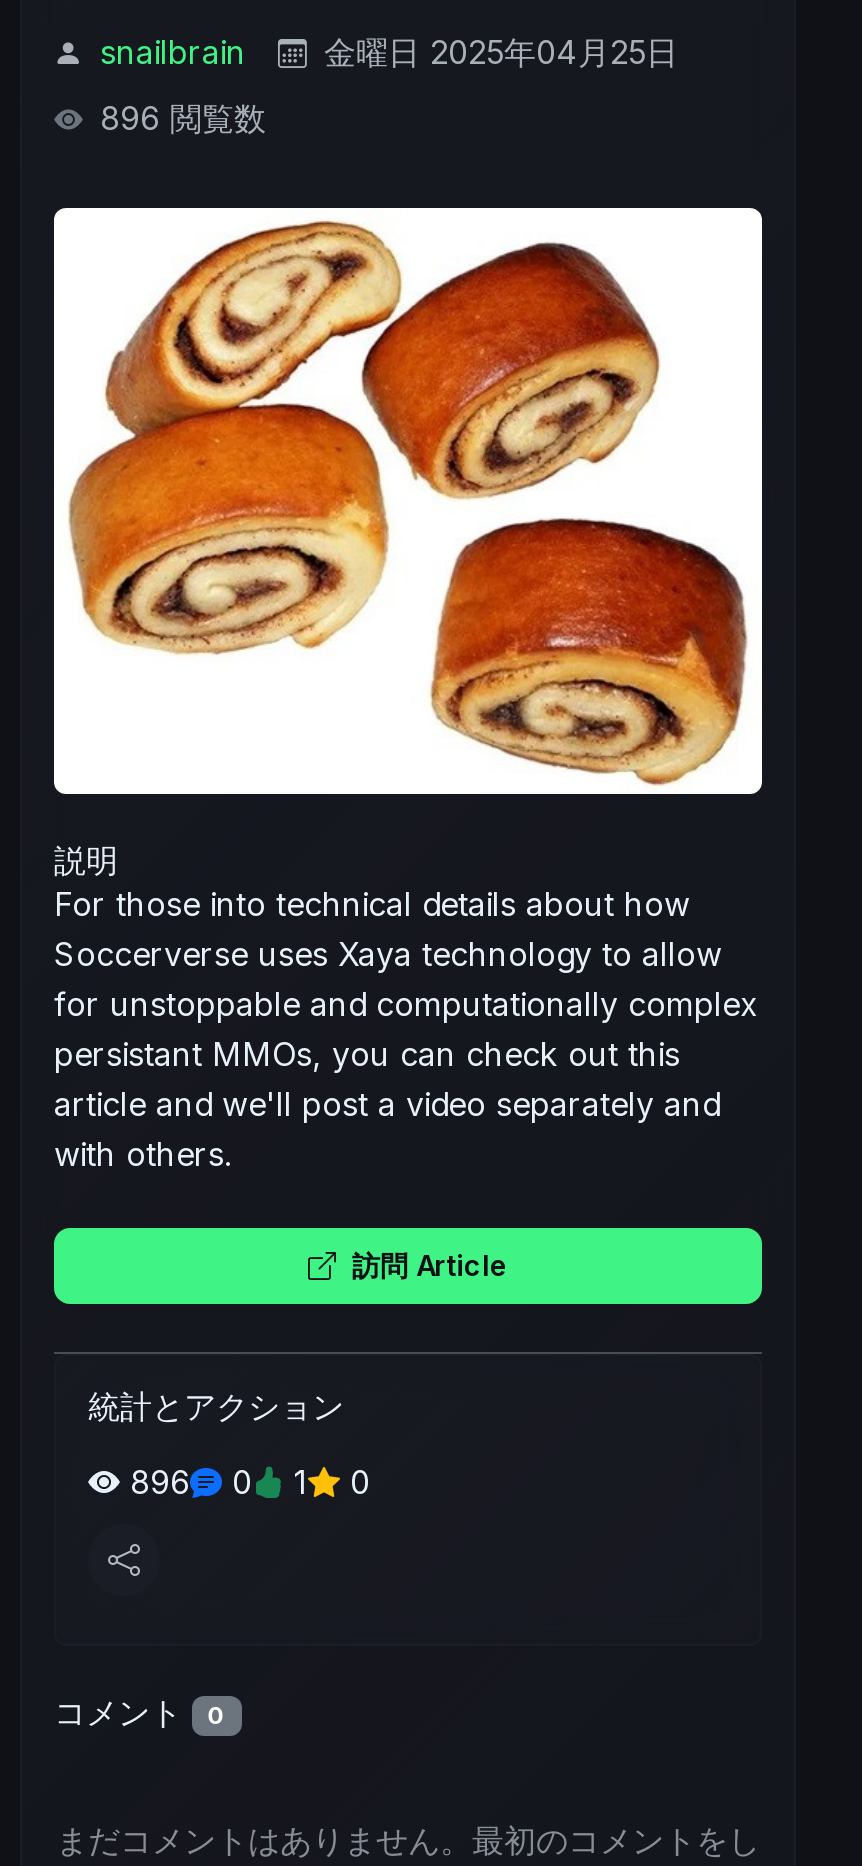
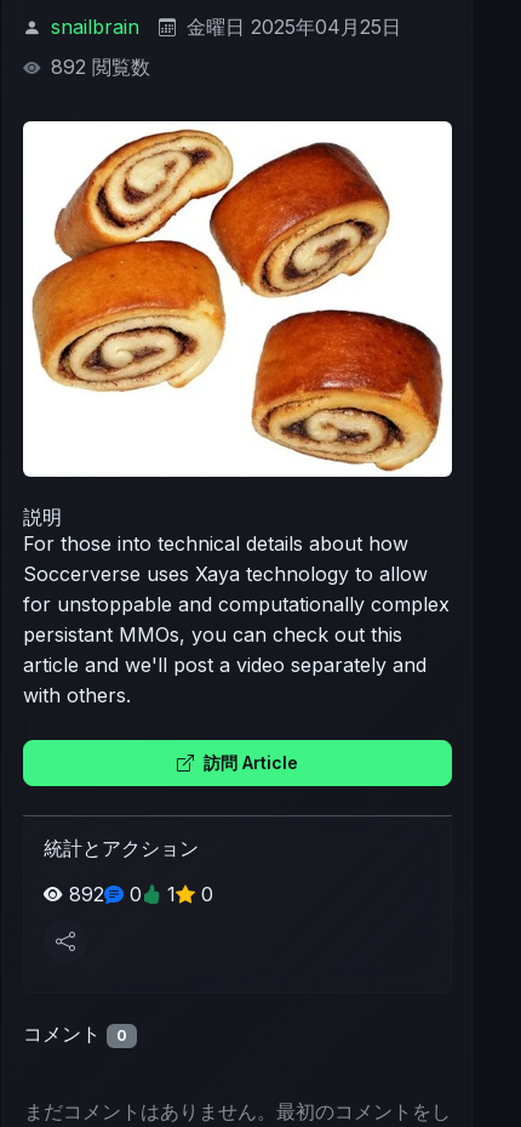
- 896 閲覧数
+ 892 閲覧数

- 896 0 1 0
+ 892 0 1 0
